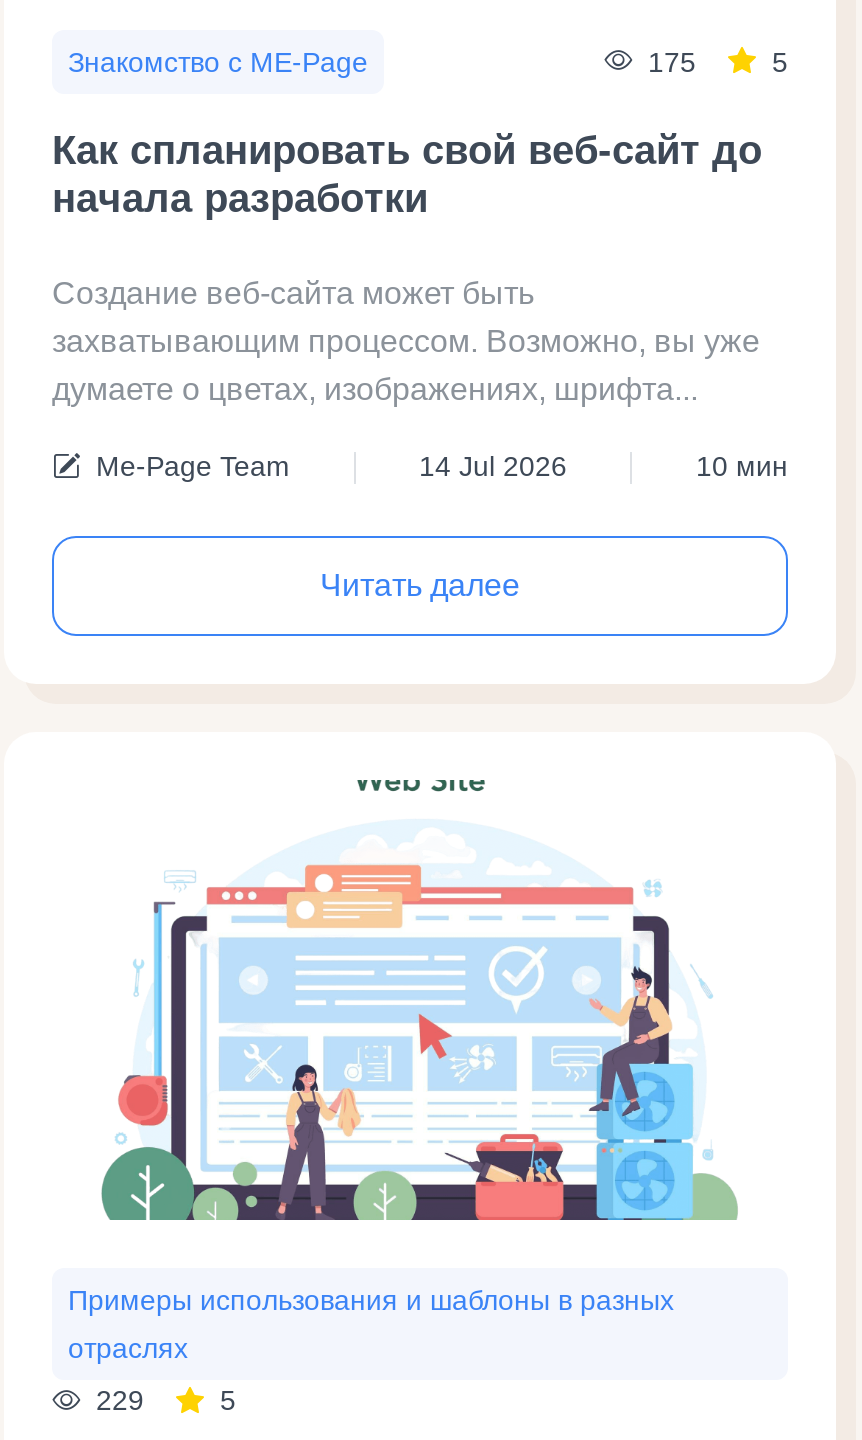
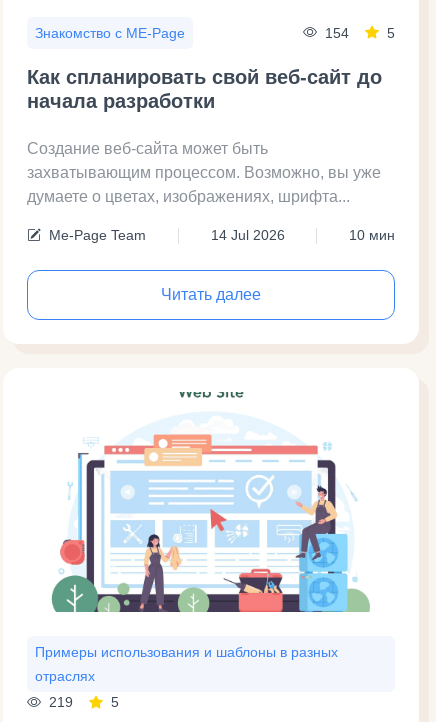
- 175
+ 154

- 229
+ 219
